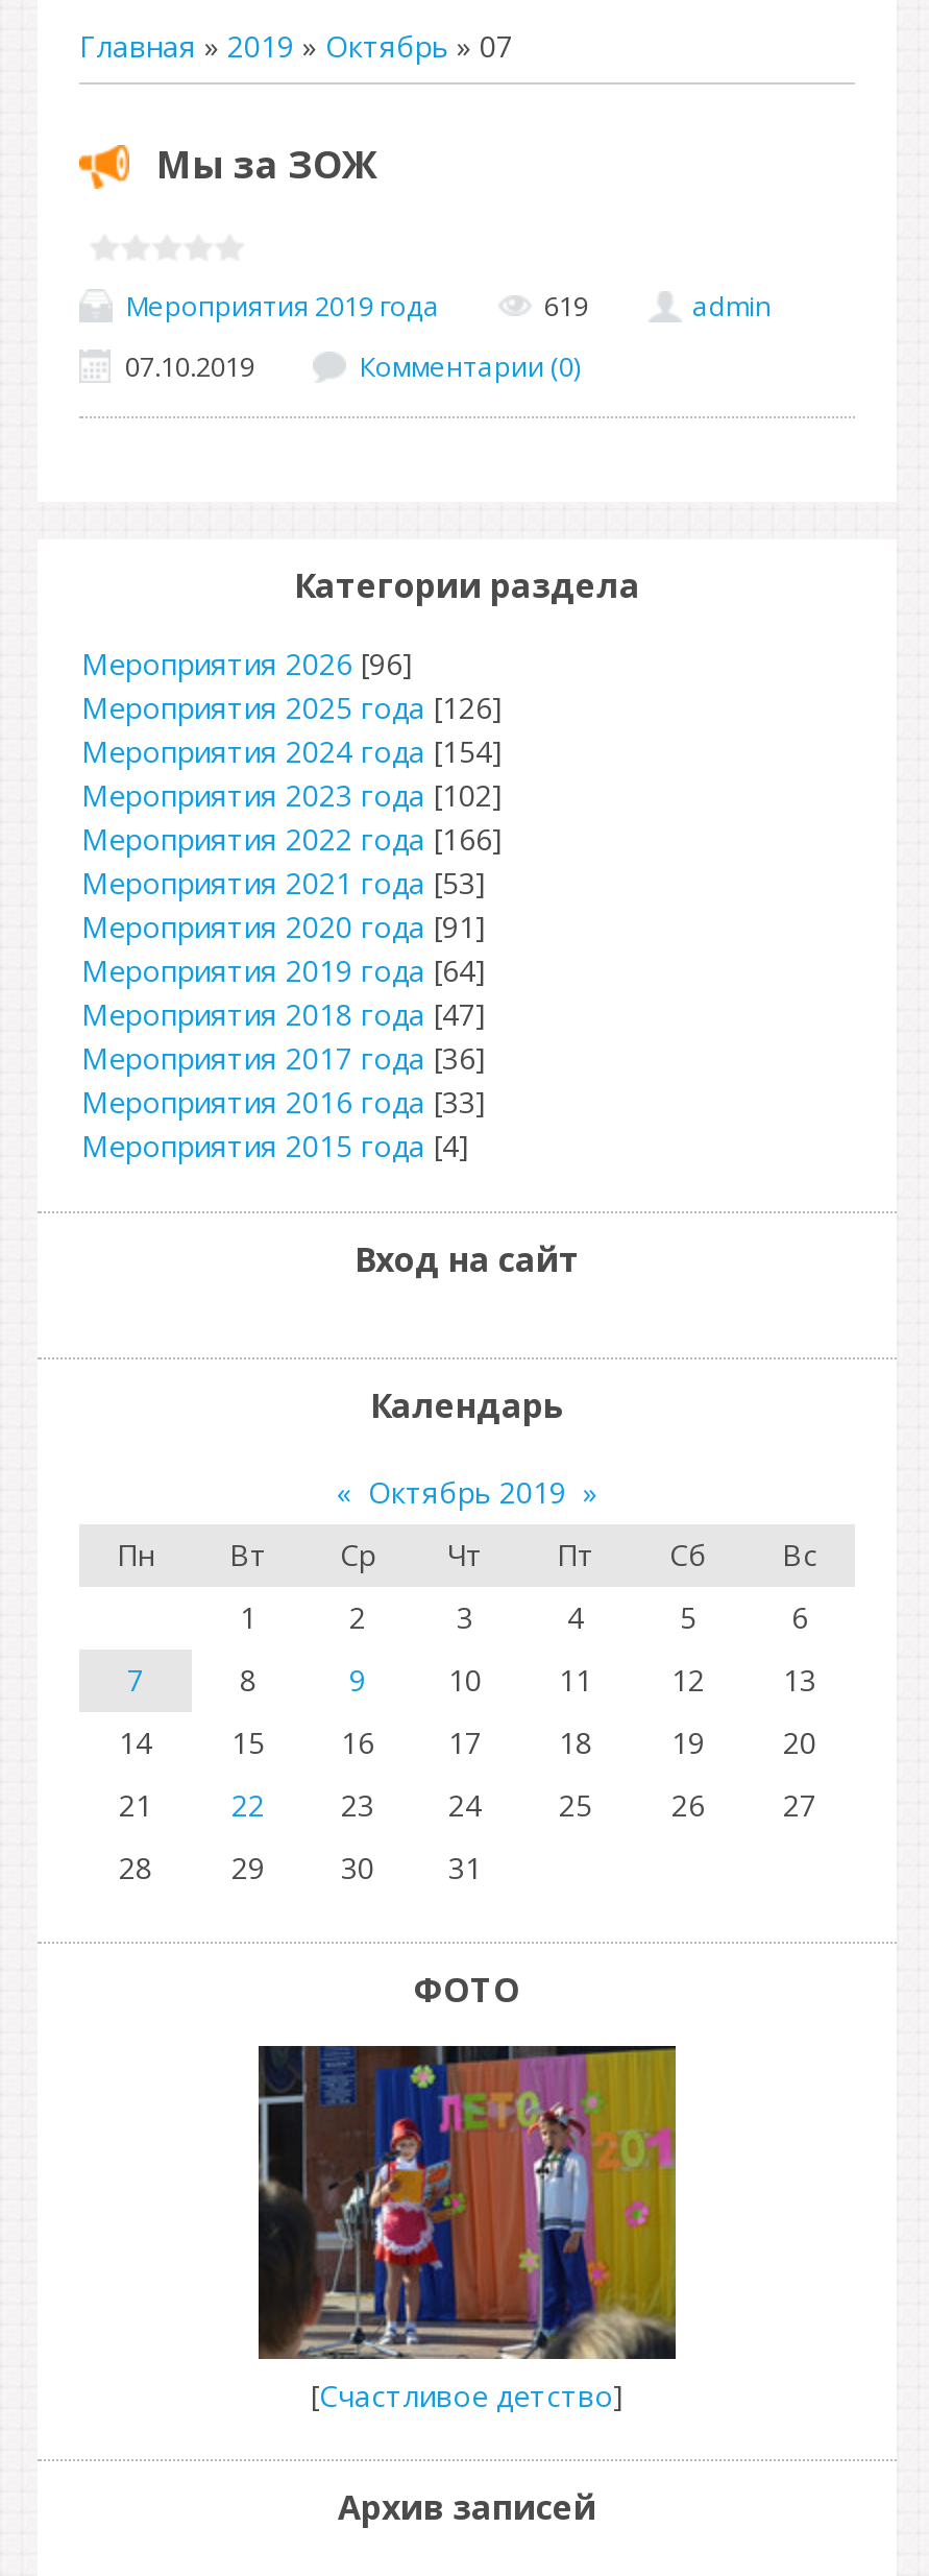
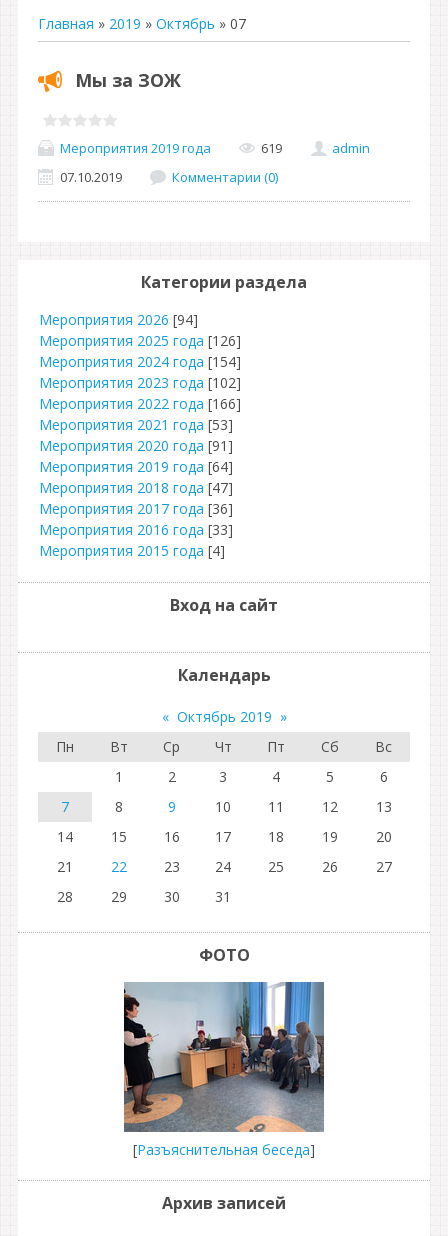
- Мероприятия 2026 [96]
+ Мероприятия 2026 [94]

- [image]
- [Счастливое детство]
+ [image]
+ [Разъяснительная беседа]
